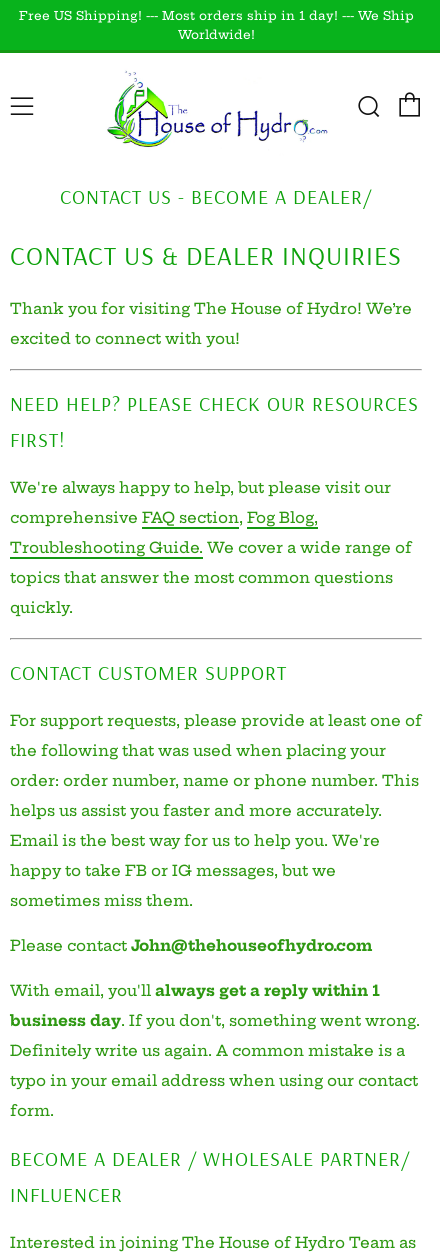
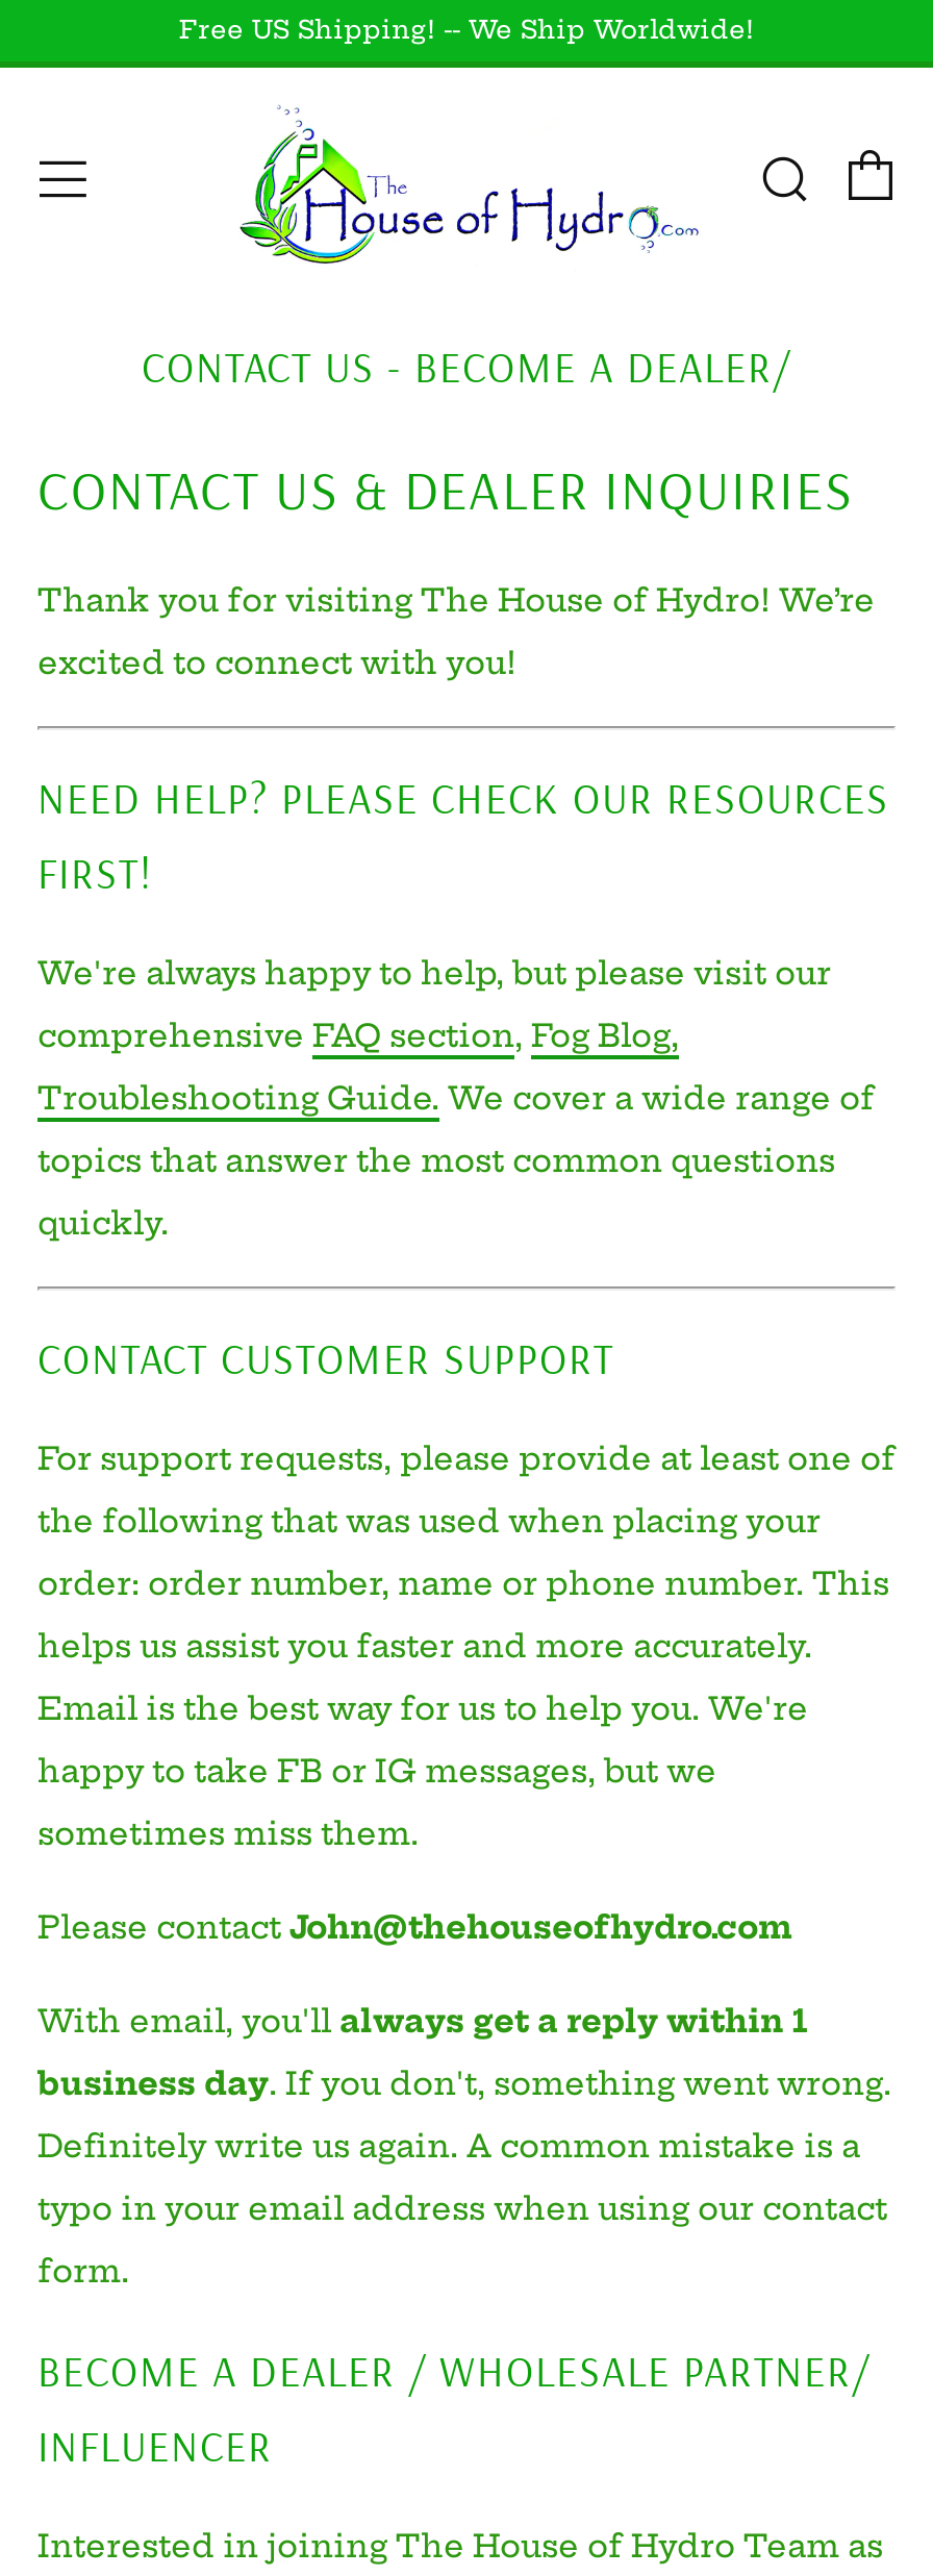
- Free US Shipping! --- Most orders ship in 1 day! --- We Ship
- Worldwide!
+ Free US Shipping! -- We Ship Worldwide!
